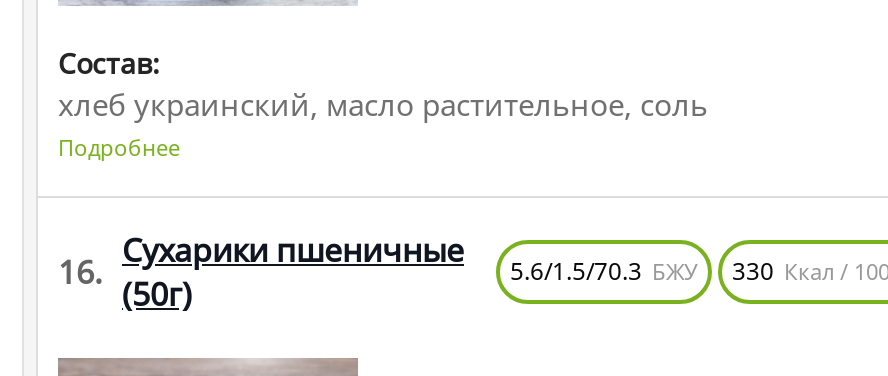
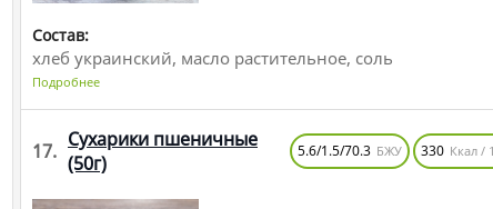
- 16. Сухарики пшеничные
+ 17. Сухарики пшеничные
